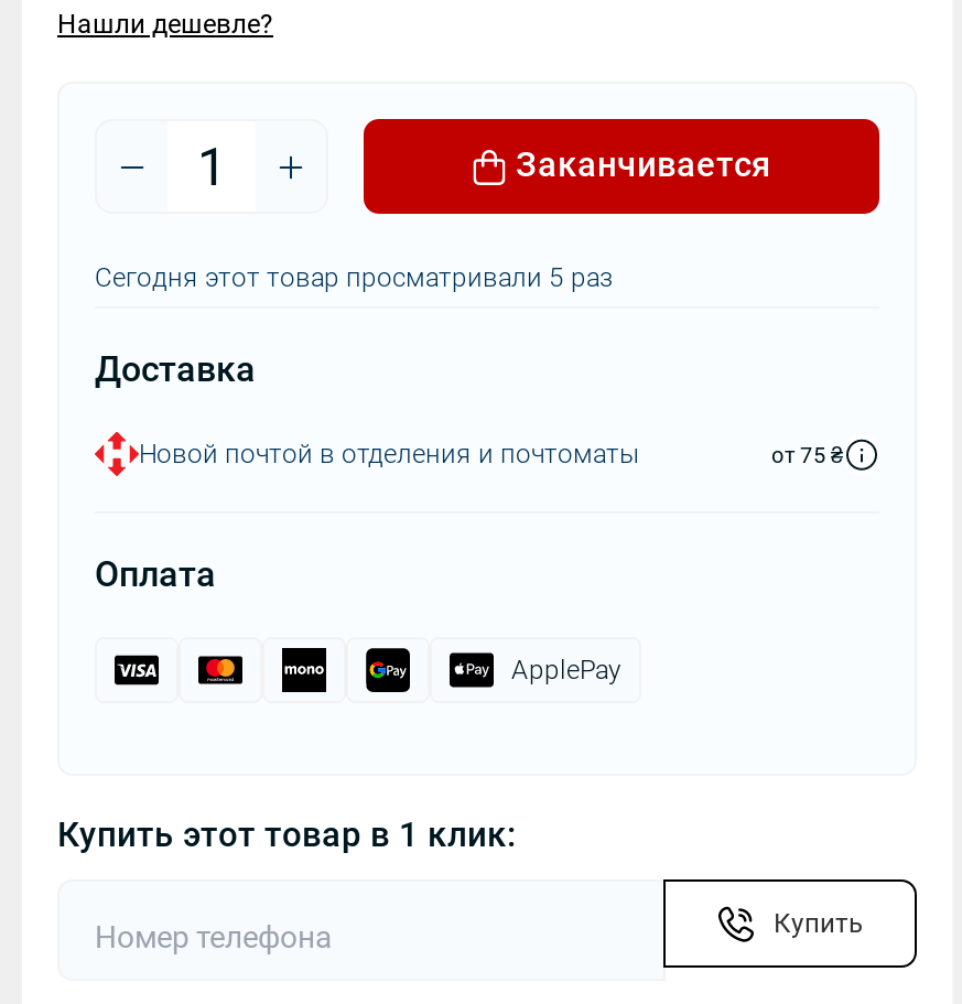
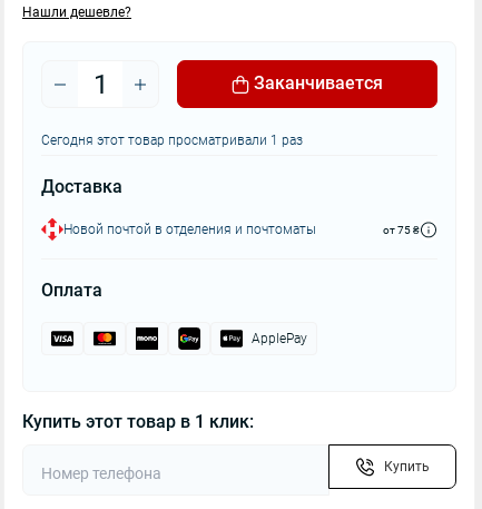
- Сегодня этот товар просматривали 5 раз
+ Сегодня этот товар просматривали 1 раз
